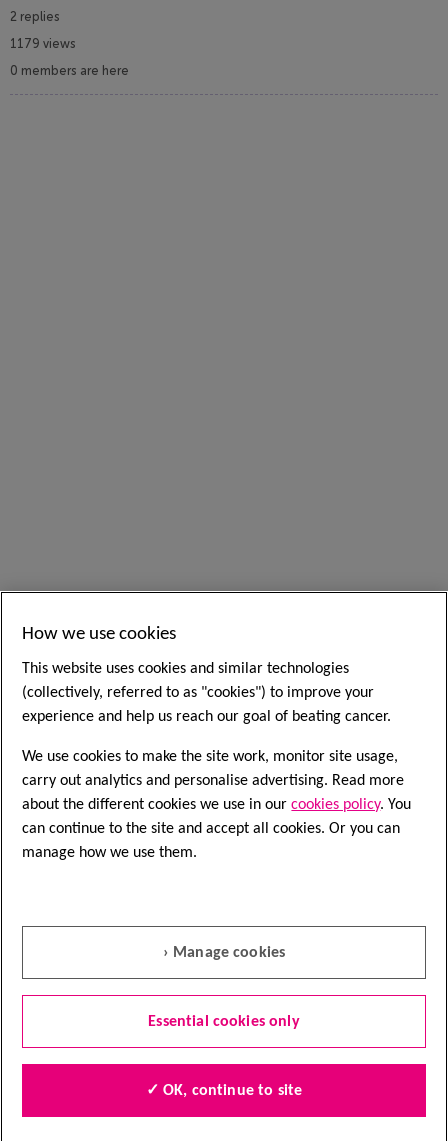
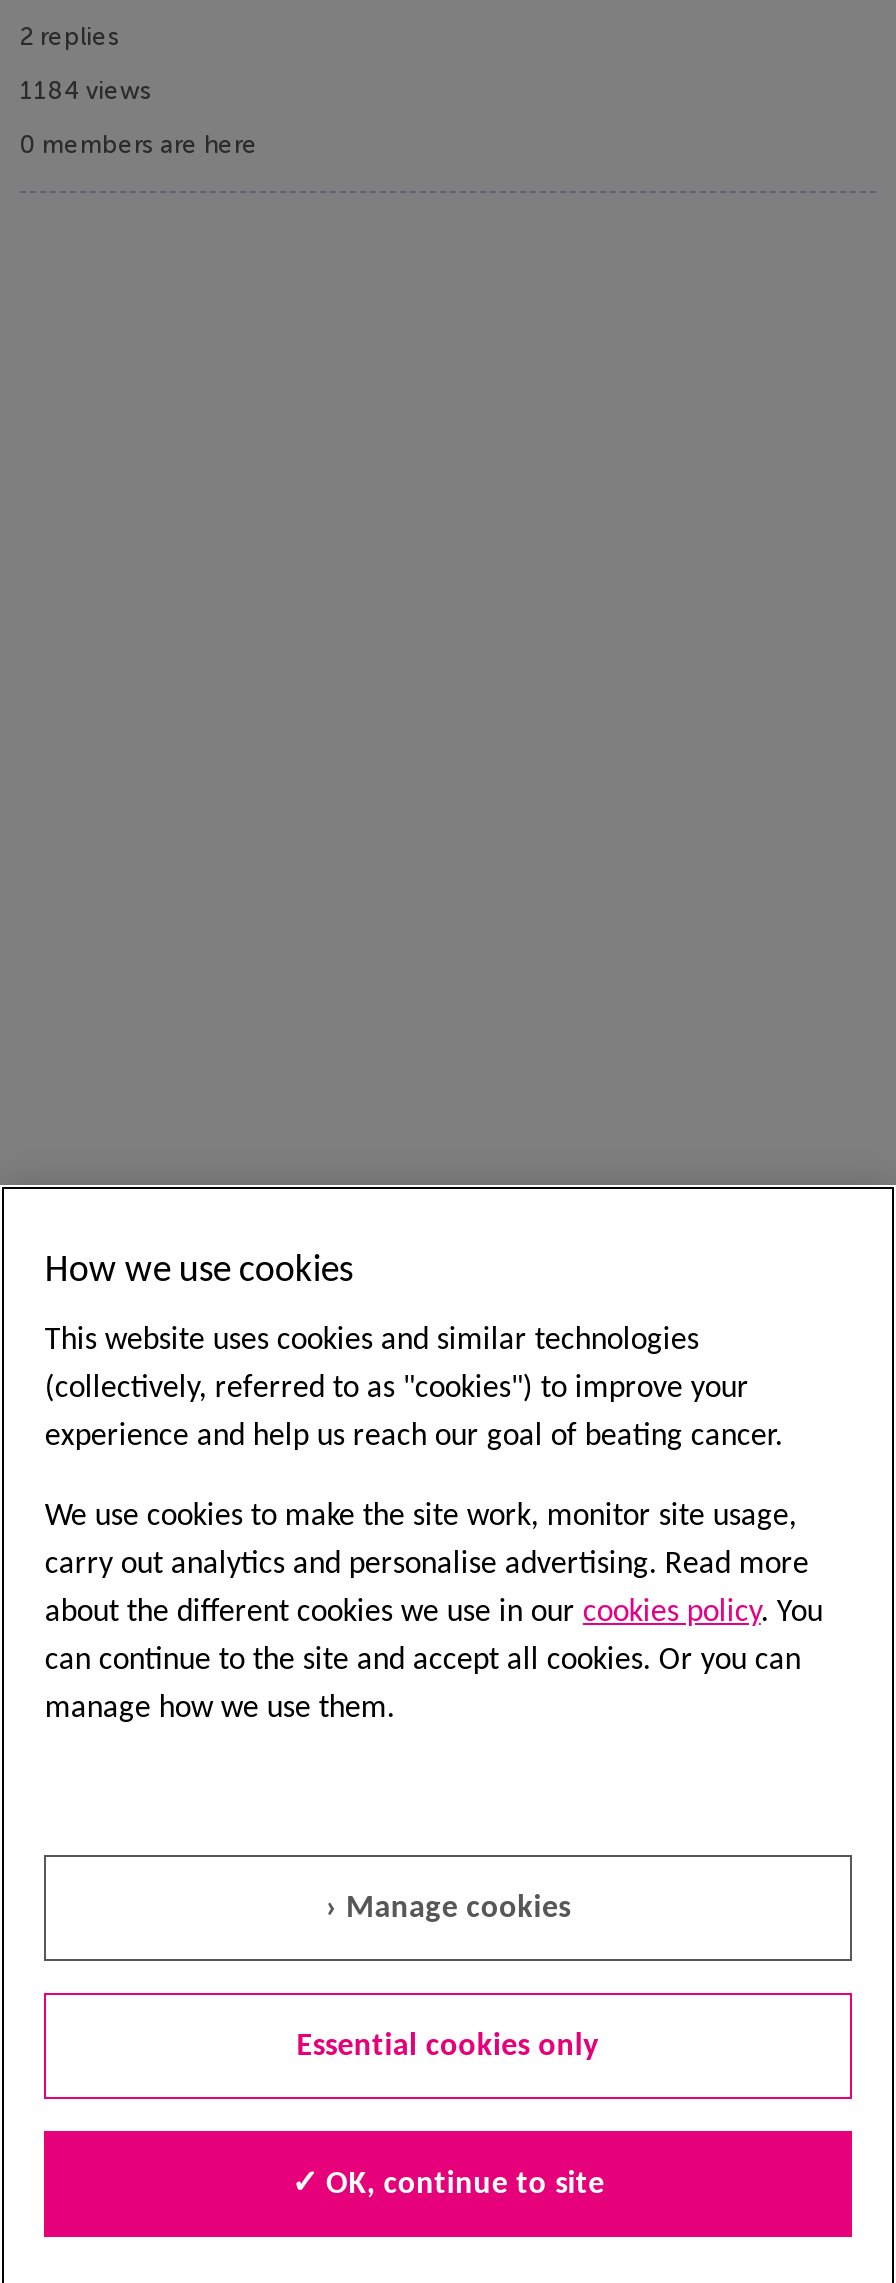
- 1179 views
+ 1184 views
